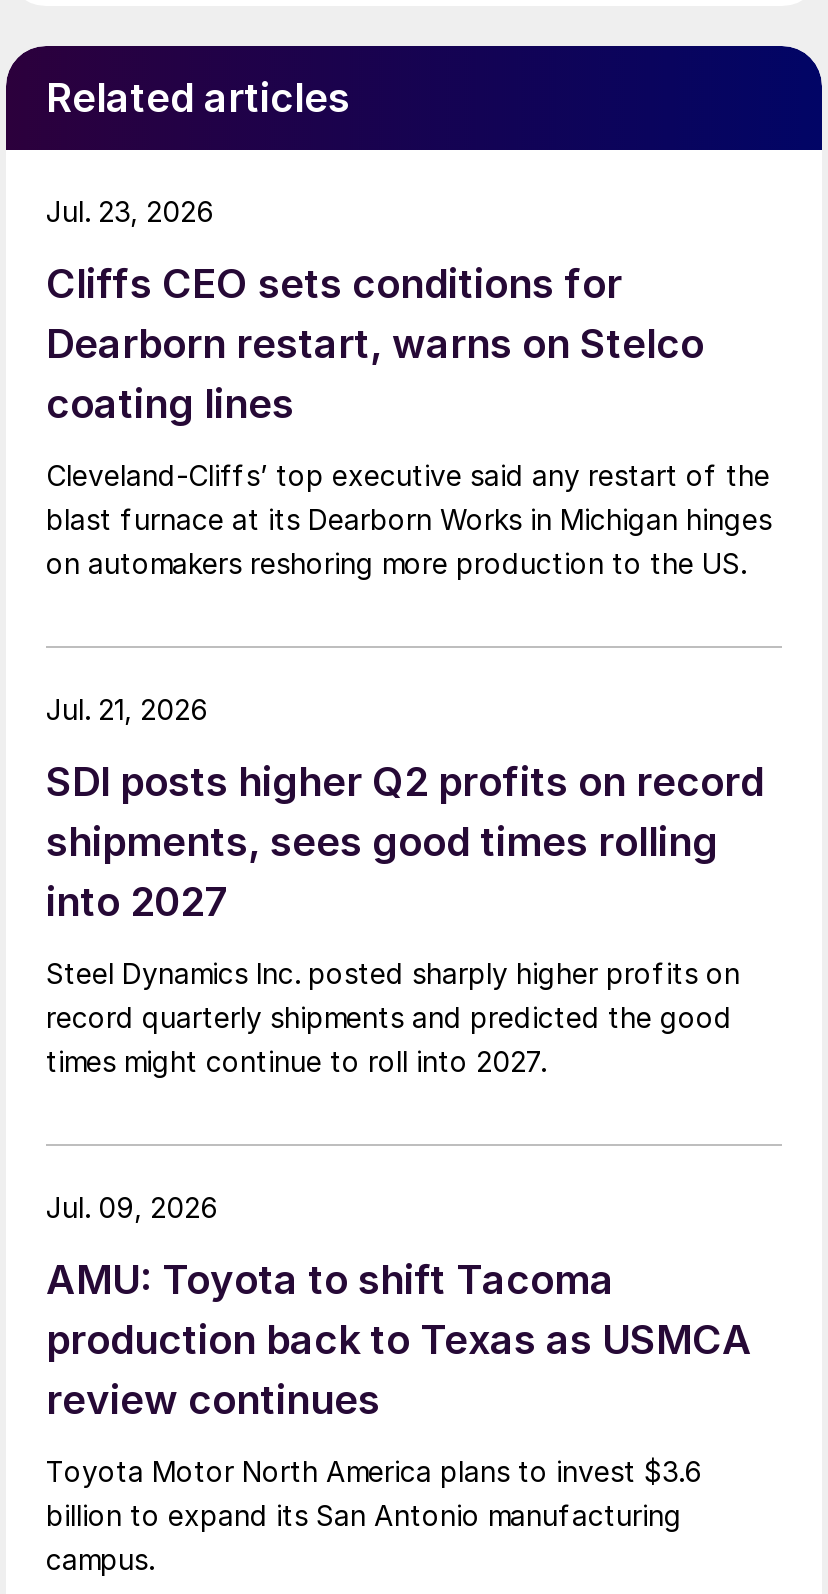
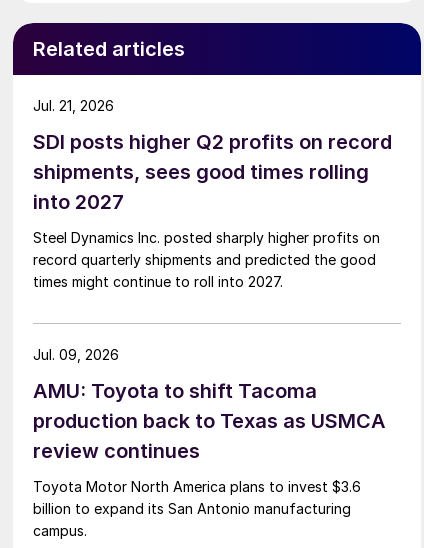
- Jul. 23, 2026

- Cliffs CEO sets conditions for
- Dearborn restart, warns on Stelco
- coating lines
- Cleveland-Cliffs’ top executive said any restart of the
- blast furnace at its Dearborn Works in Michigan hinges
- on automakers reshoring more production to the US.
